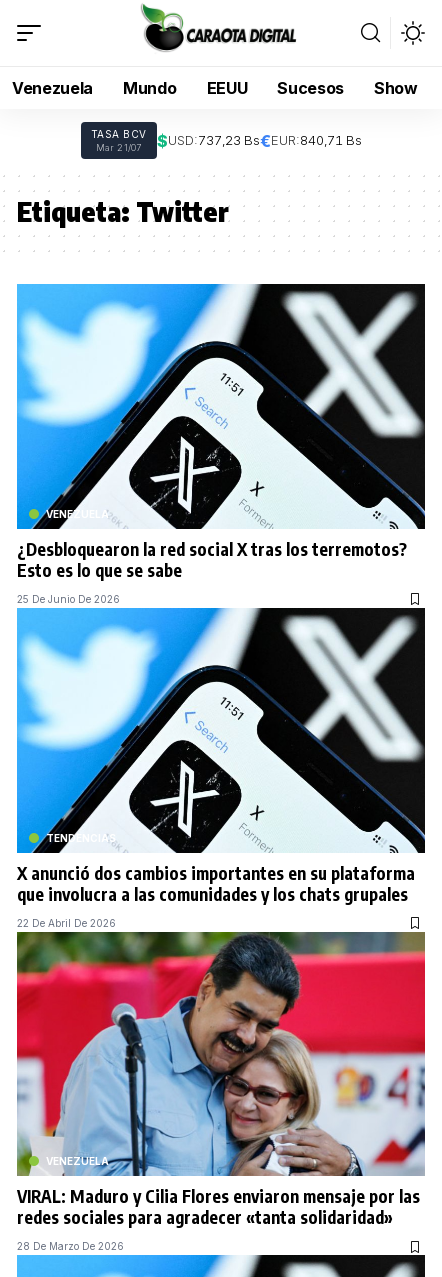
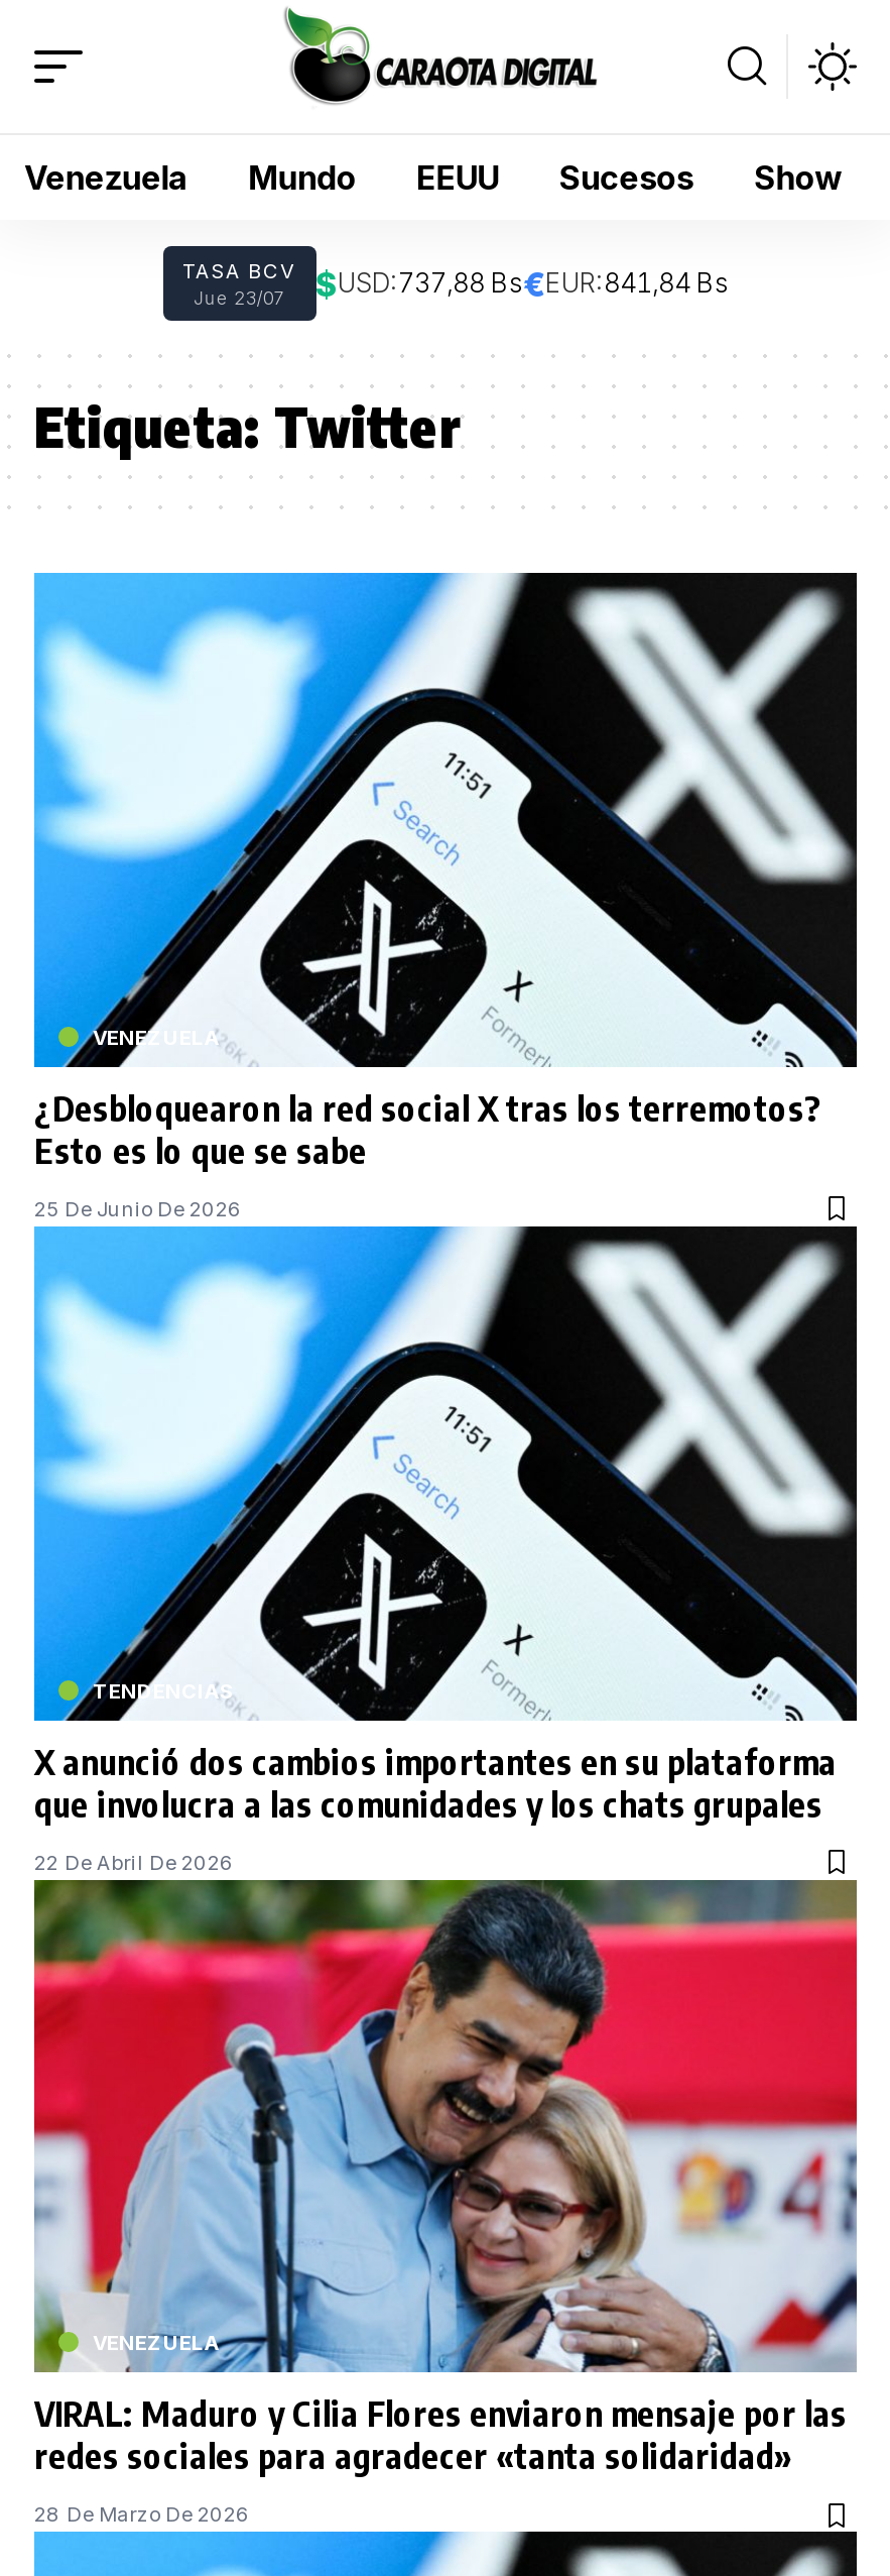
- Mar 21/07
- $USD:737,23 Bs€EUR:840,71 Bs
+ Jue 23/07
+ $USD:737,88 Bs€EUR:841,84 Bs
